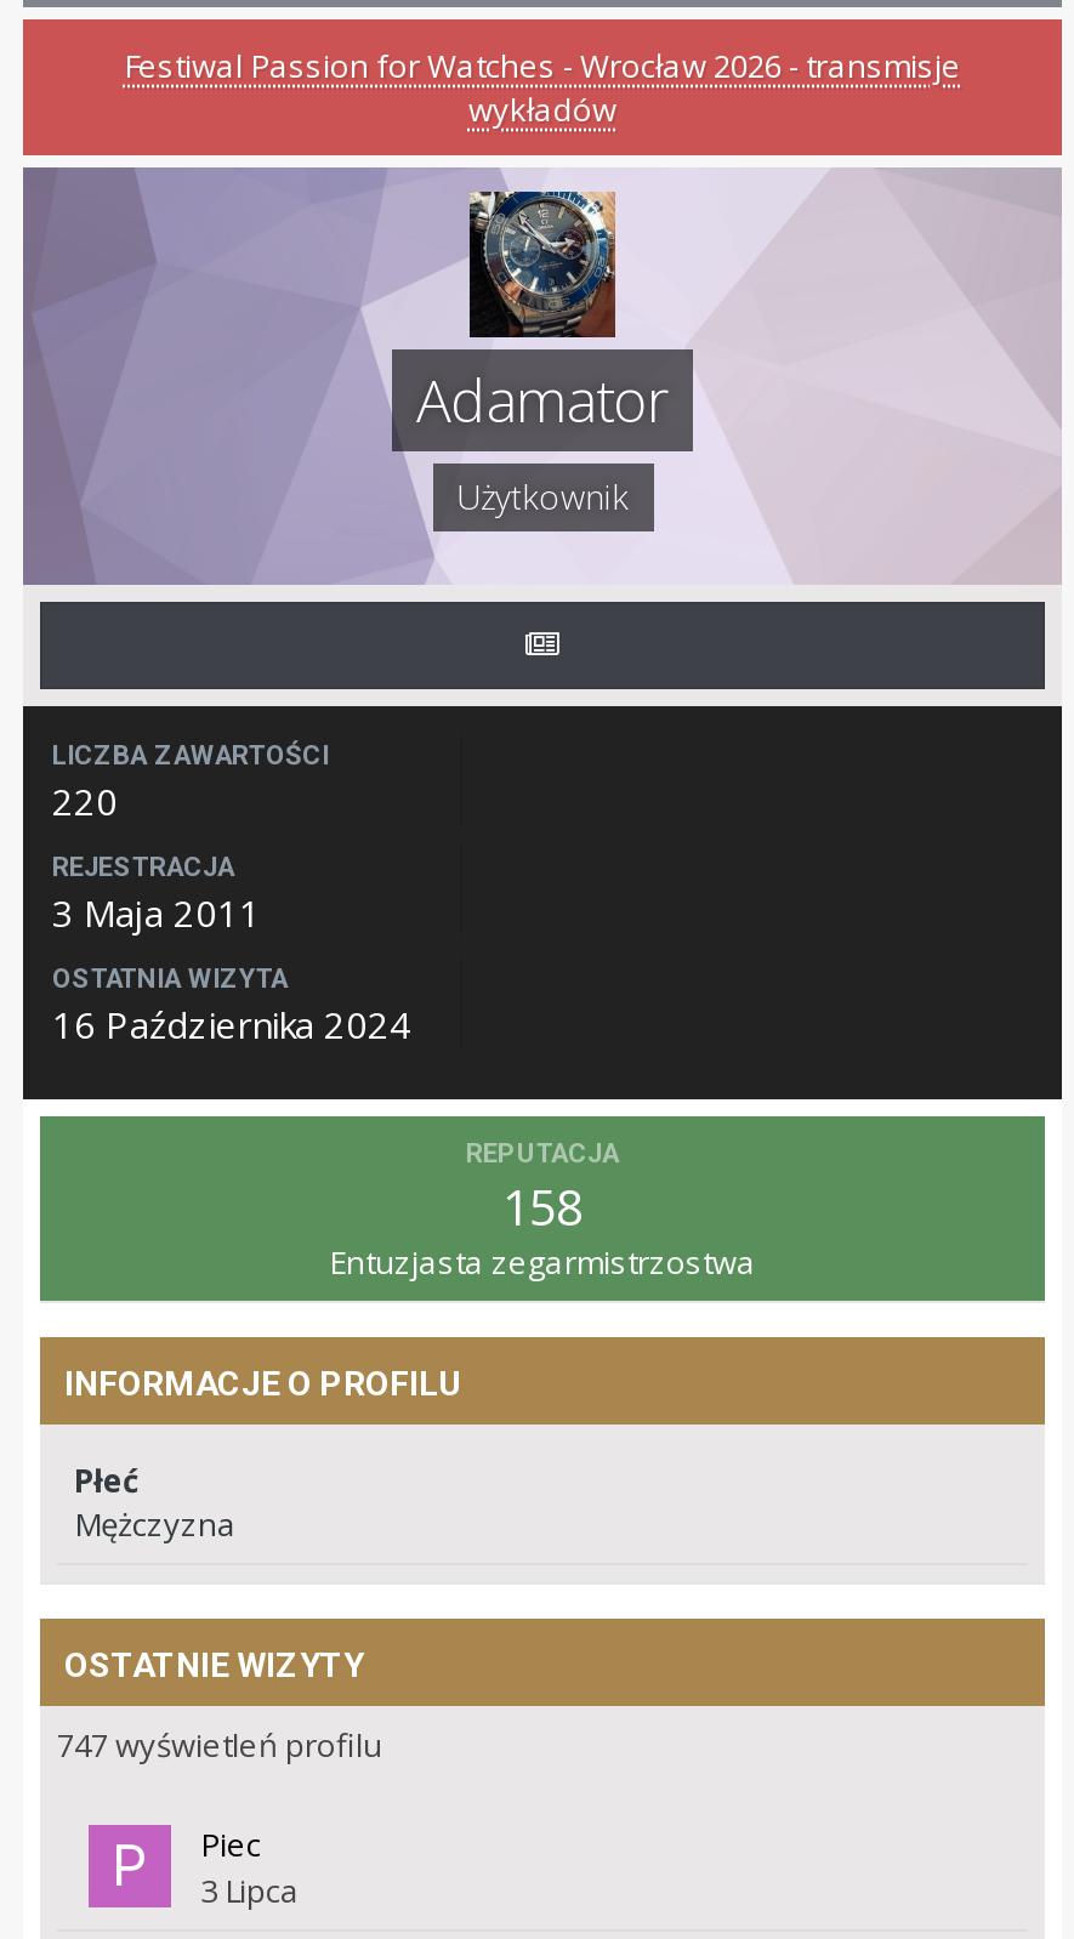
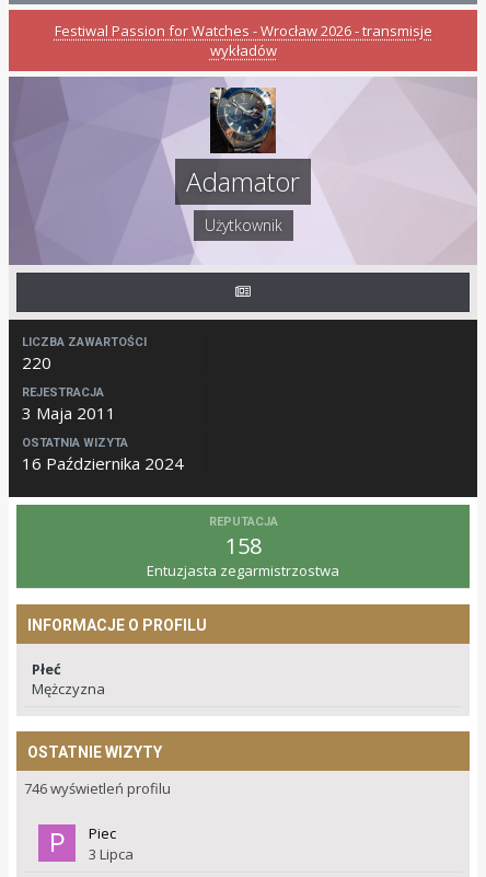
- 747 wyświetleń profilu
+ 746 wyświetleń profilu
